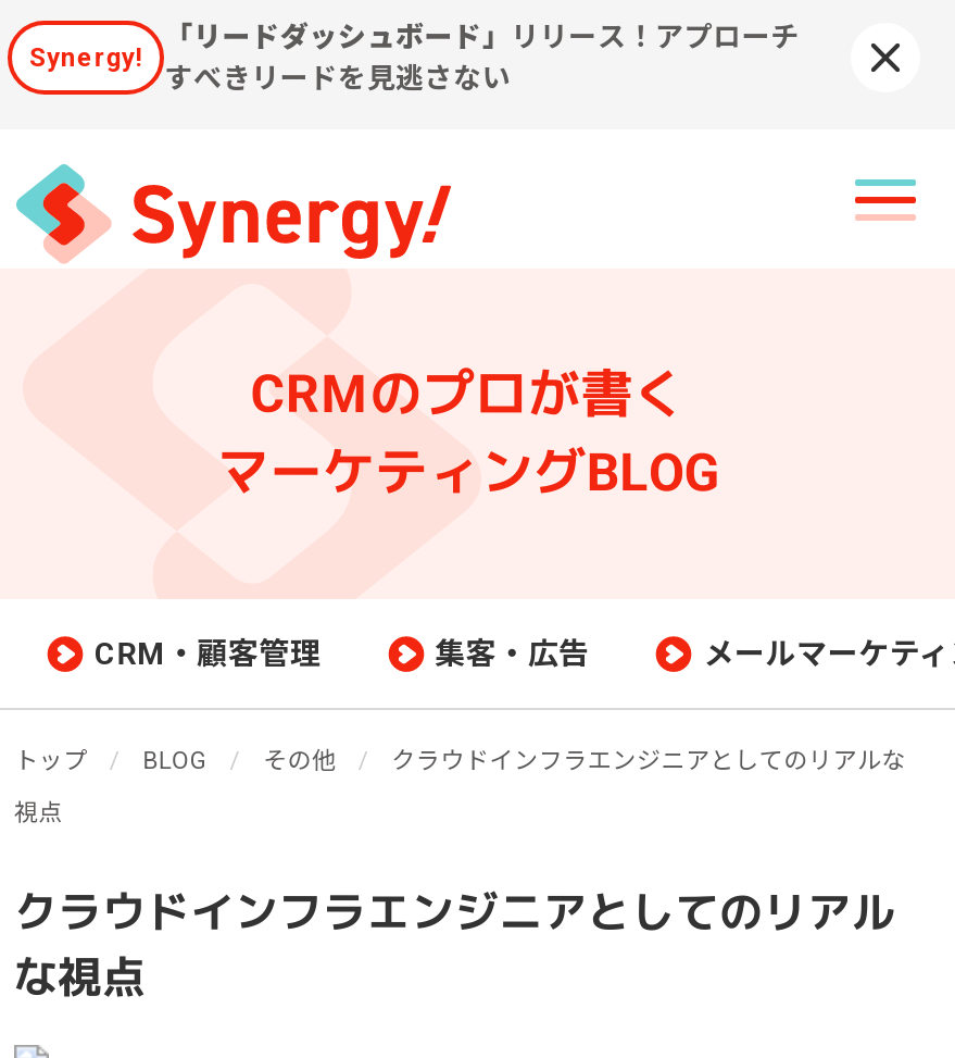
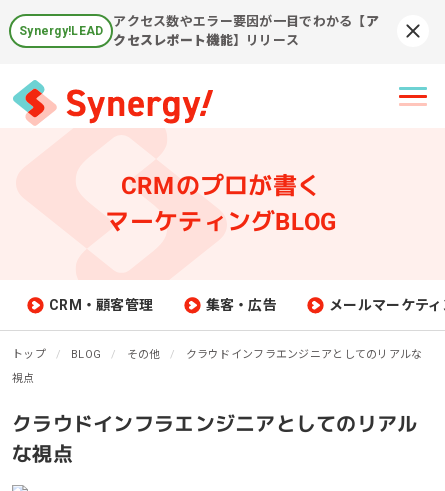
- 「リードダッシュボード」リリース！アプローチ
- すべきリードを見逃さない
+ アクセス数やエラー要因が一目でわかる【ア
+ クセスレポート機能】リリース

- Synergy!
+ Synergy!LEAD
